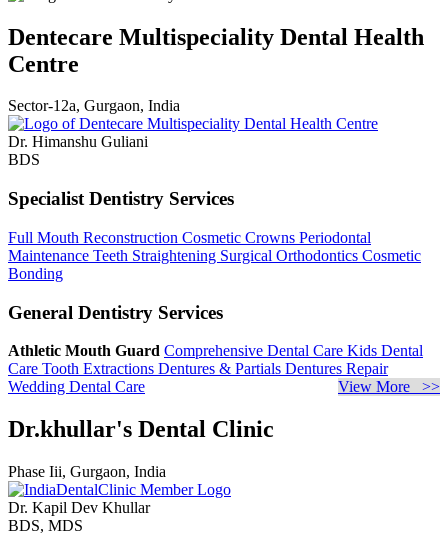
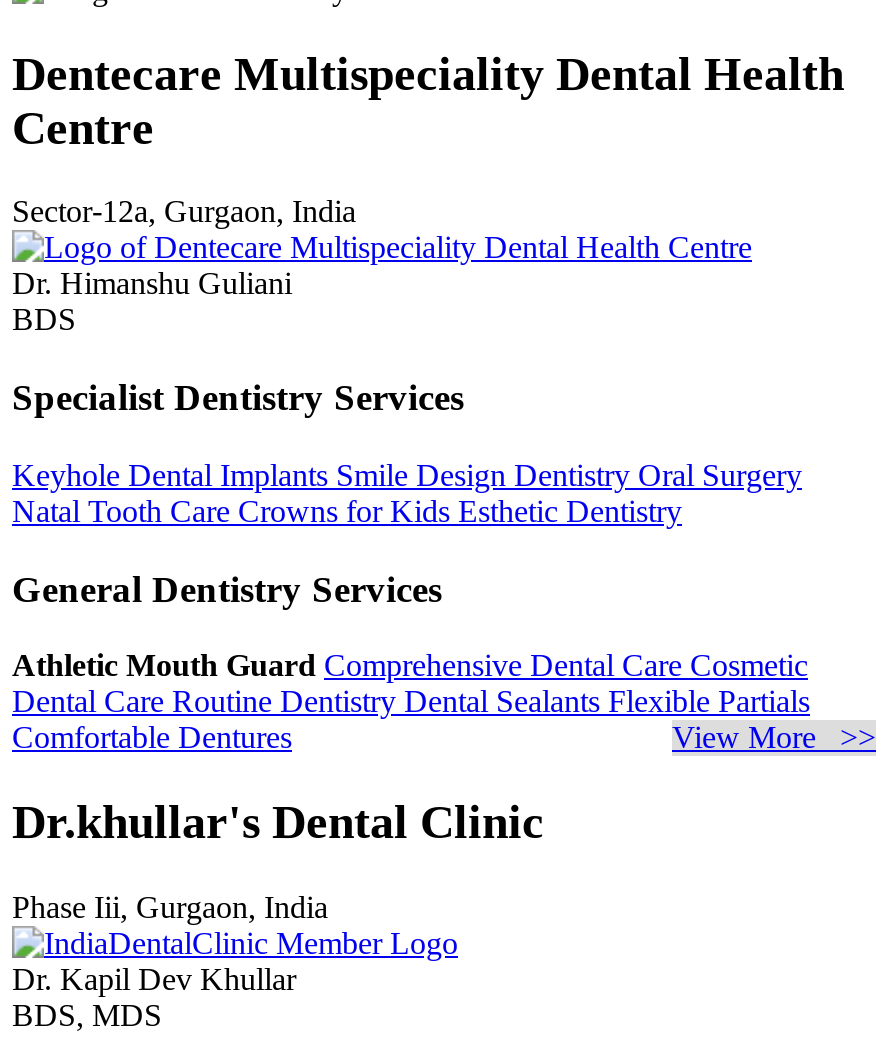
- Full Mouth Reconstruction Cosmetic Crowns Periodontal
- Maintenance Teeth Straightening Surgical Orthodontics Cosmetic
- Bonding
+ Keyhole Dental Implants Smile Design Dentistry Oral Surgery
+ Natal Tooth Care Crowns for Kids Esthetic Dentistry

- Athletic Mouth Guard Comprehensive Dental Care Kids Dental
- Care Tooth Extractions Dentures & Partials Dentures Repair
- Wedding Dental Care
+ Athletic Mouth Guard Comprehensive Dental Care Cosmetic
+ Dental Care Routine Dentistry Dental Sealants Flexible Partials
+ Comfortable Dentures
